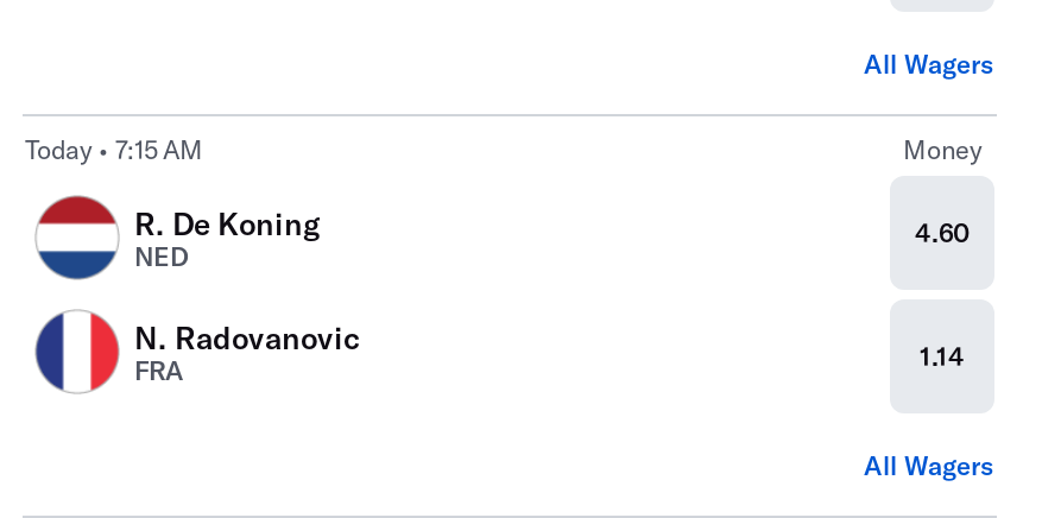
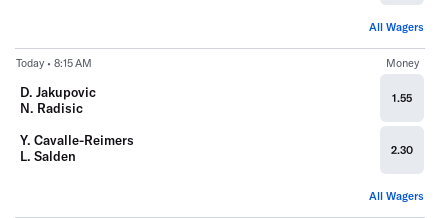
- Today • 7:15 AM
+ Today • 8:15 AM

- R. De Koning
- NED
+ D. Jakupovic
+ N. Radisic

- 4.60
+ 1.55

- N. Radovanovic
- FRA
+ Y. Cavalle-Reimers
+ L. Salden

- 1.14
+ 2.30
